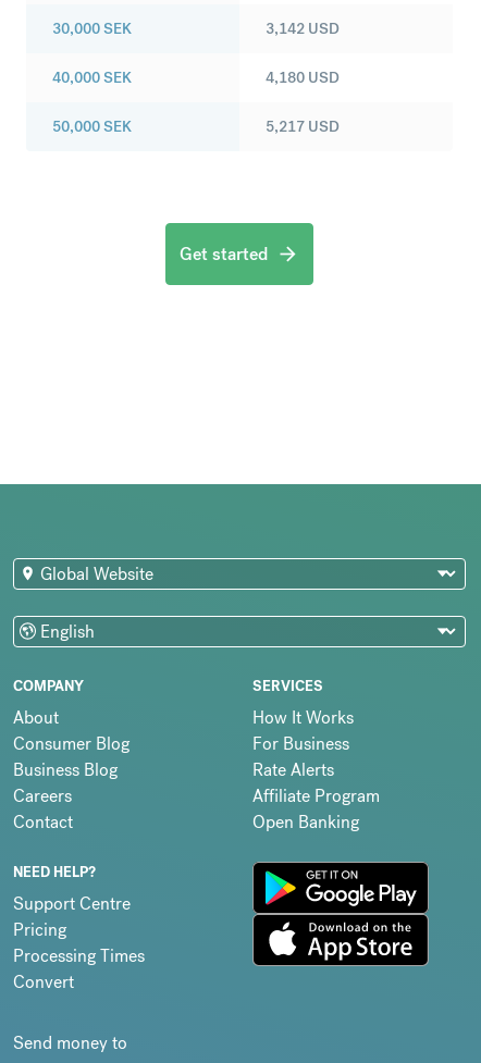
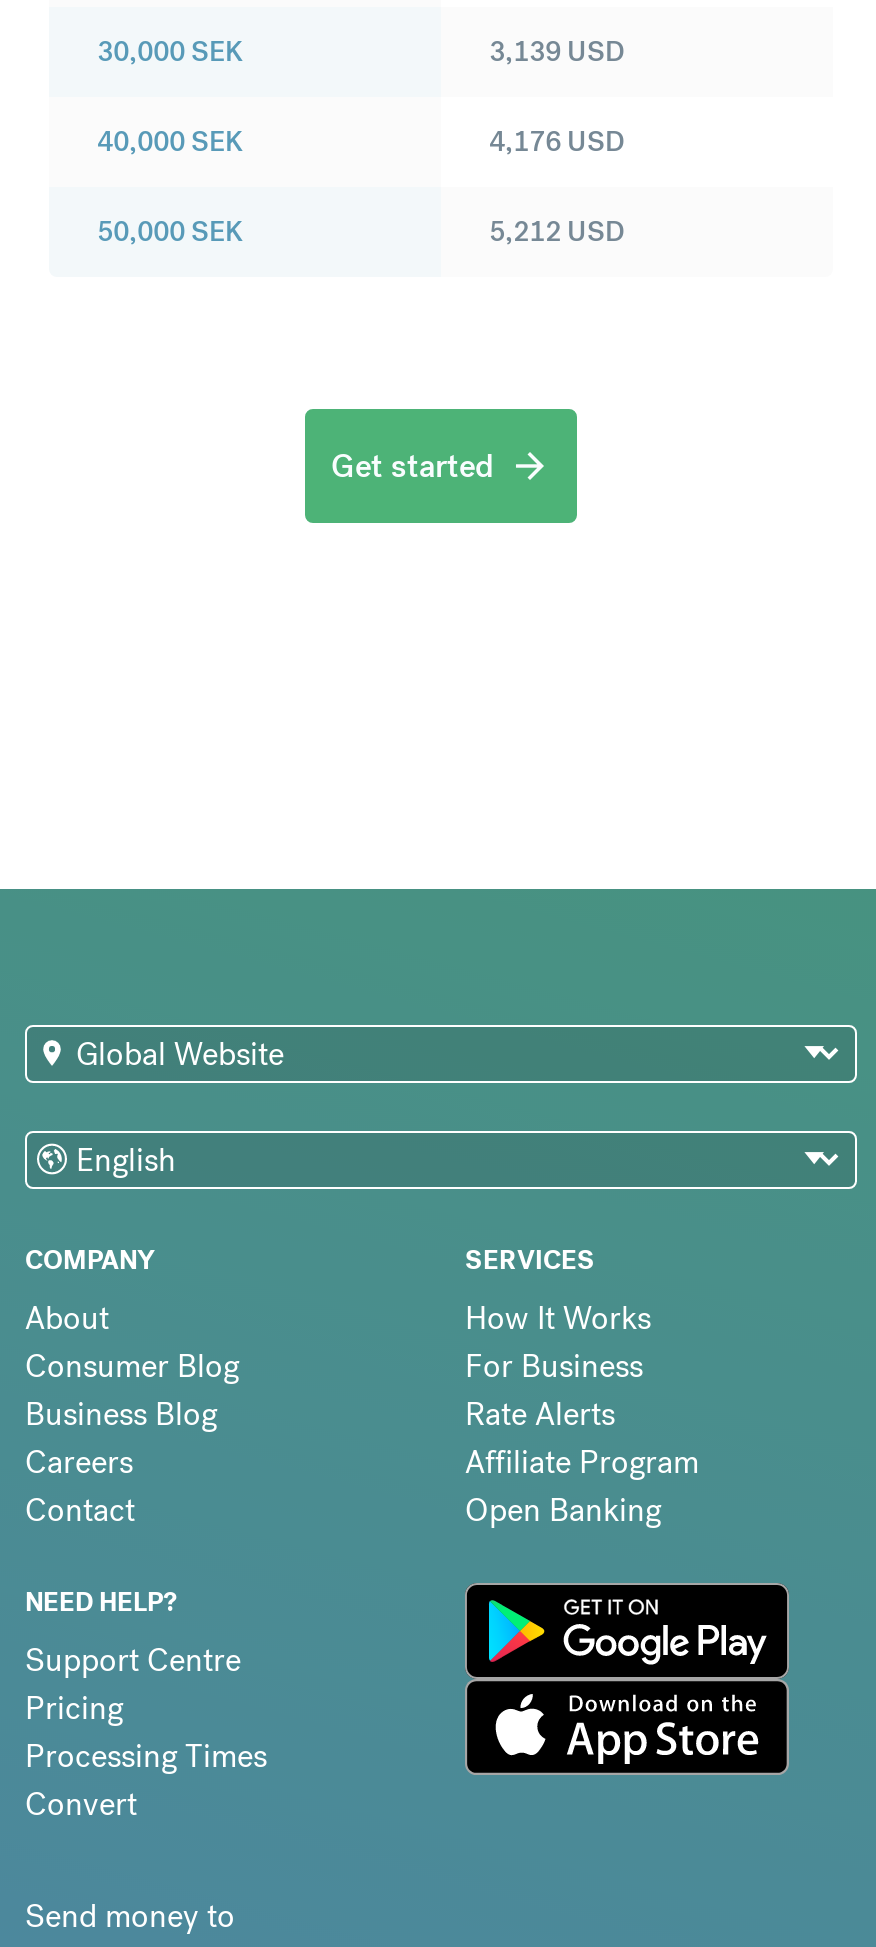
- 3,142 USD
+ 3,139 USD

- 4,180 USD
+ 4,176 USD

- 5,217 USD
+ 5,212 USD
